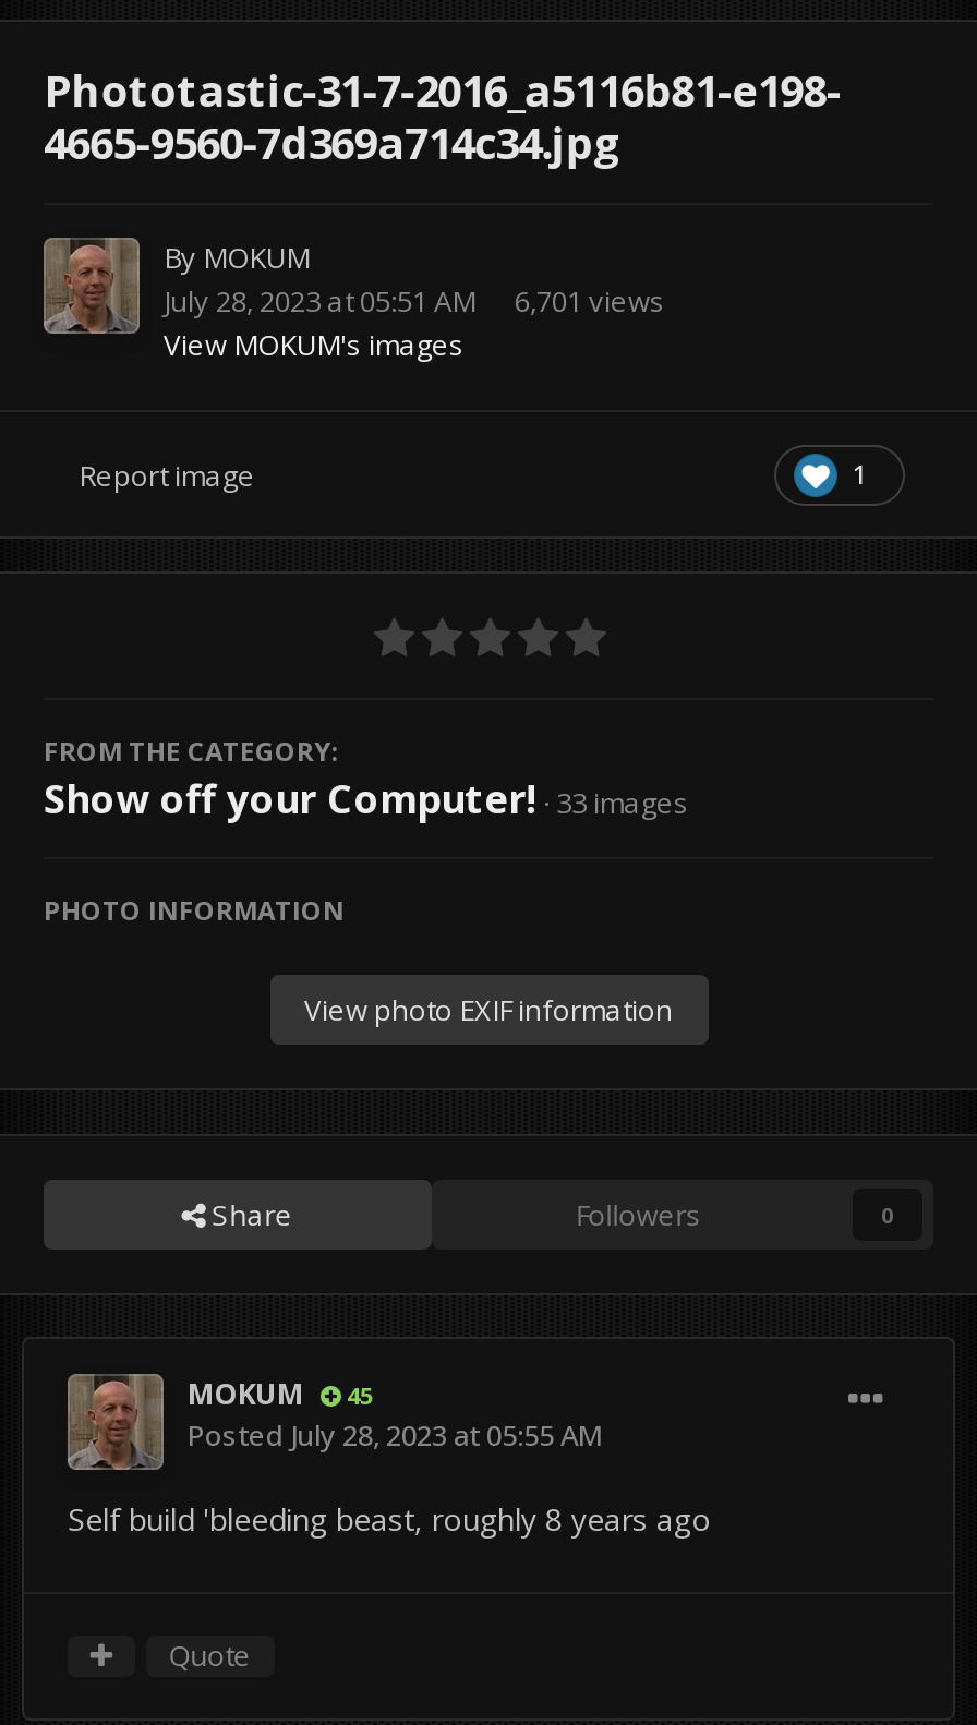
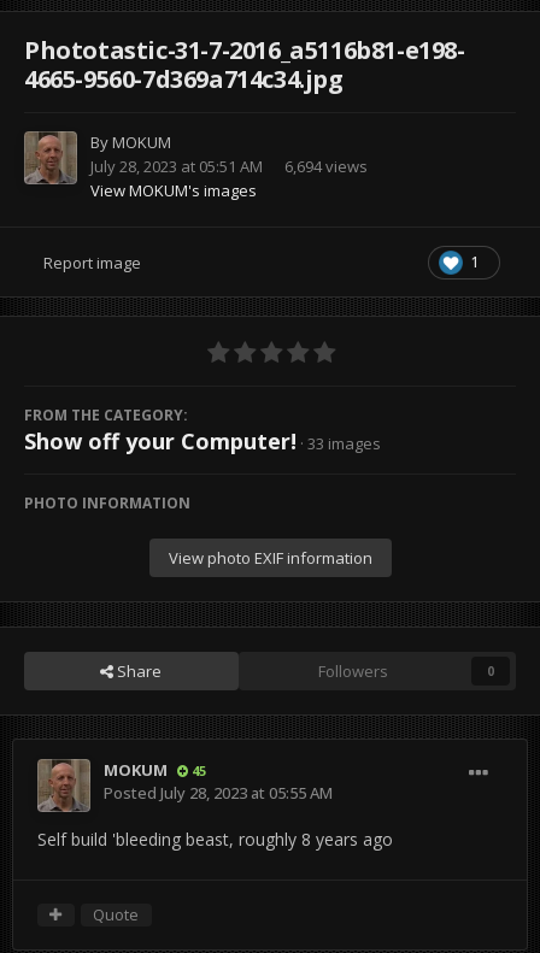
- July 28, 2023 at 05:51 AM 6,701 views
+ July 28, 2023 at 05:51 AM 6,694 views
